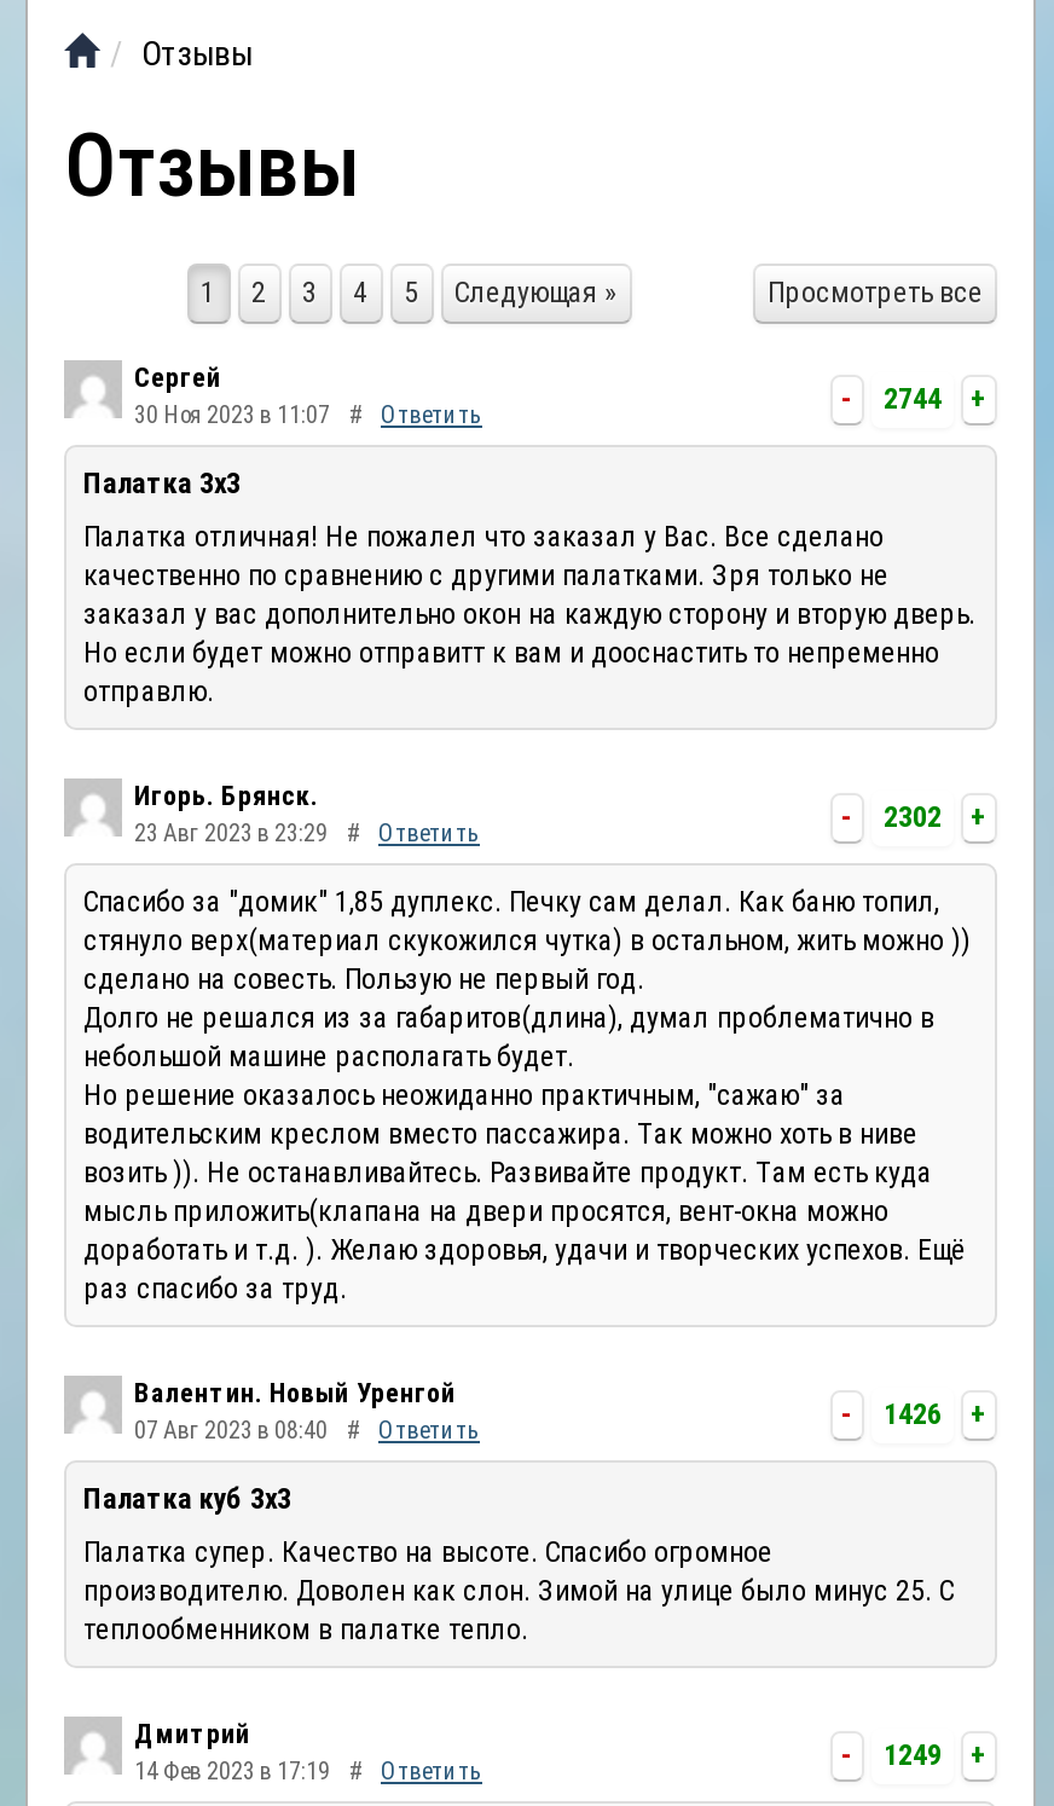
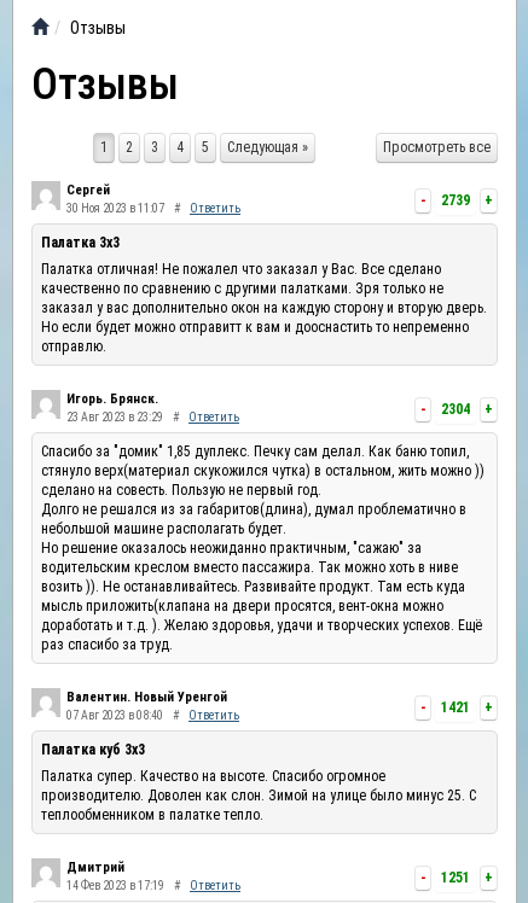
- 2744
+ 2739

- 2302
+ 2304

- 1426
+ 1421

- 1249
+ 1251
